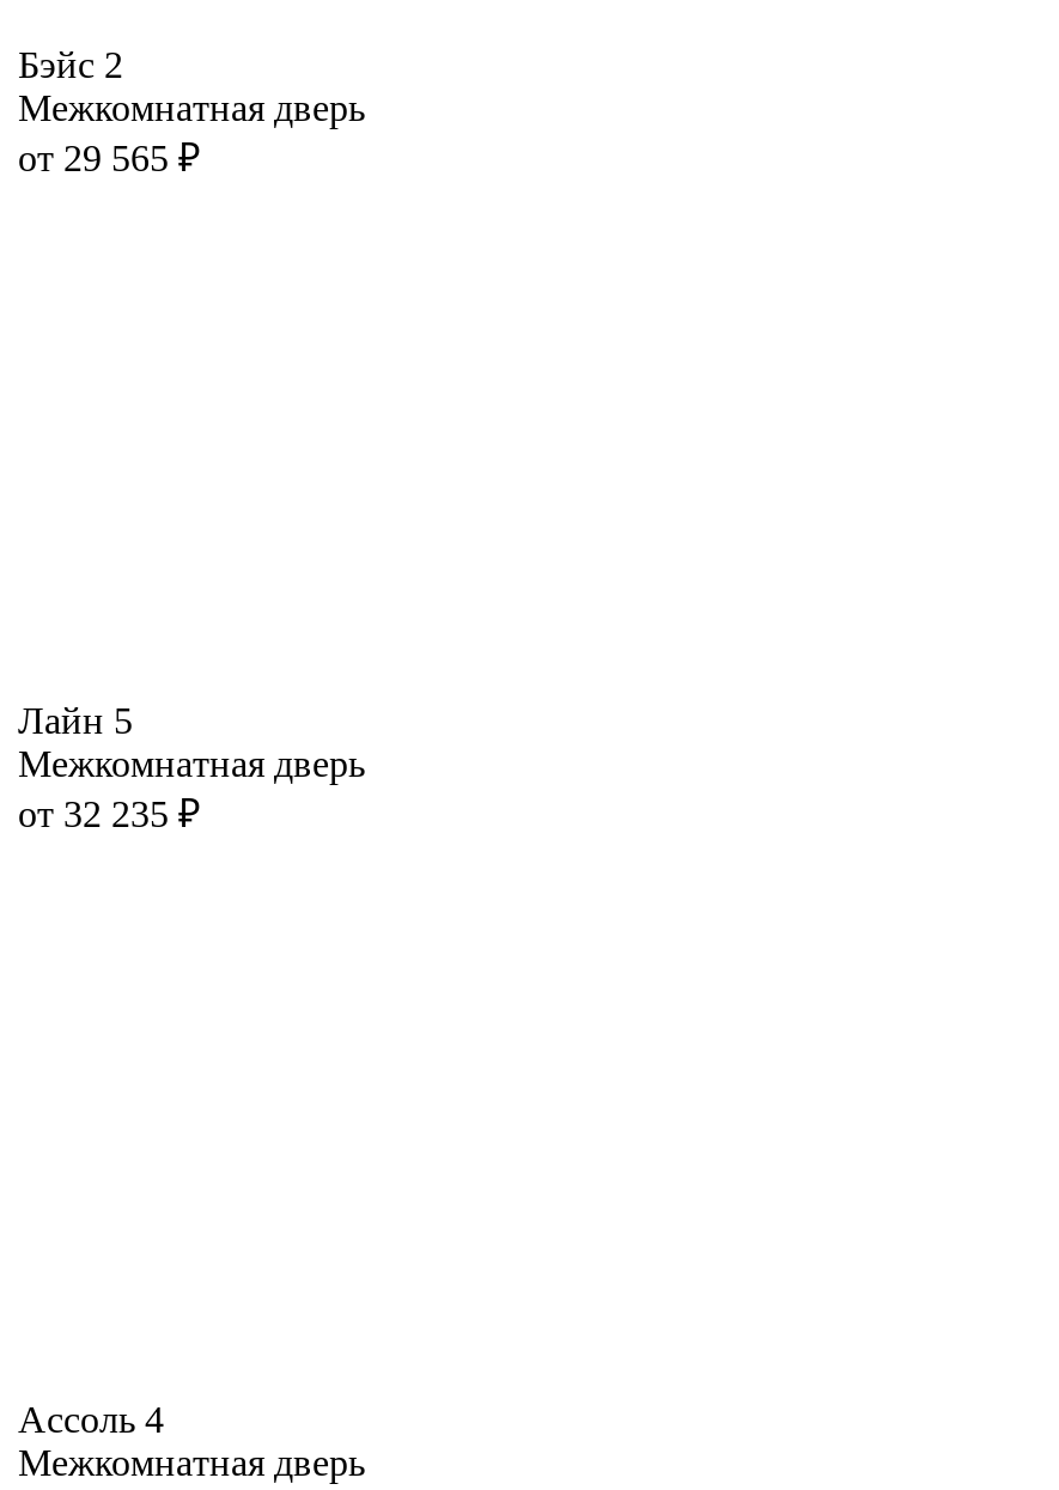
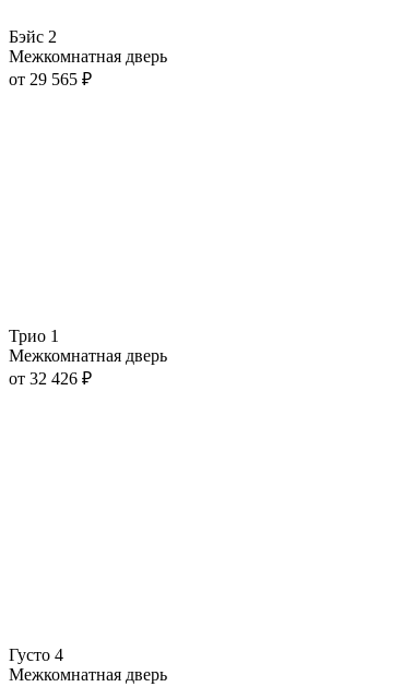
- Лайн 5
+ Трио 1

- от 32 235 ₽
+ от 32 426 ₽

- Ассоль 4
+ Густо 4
